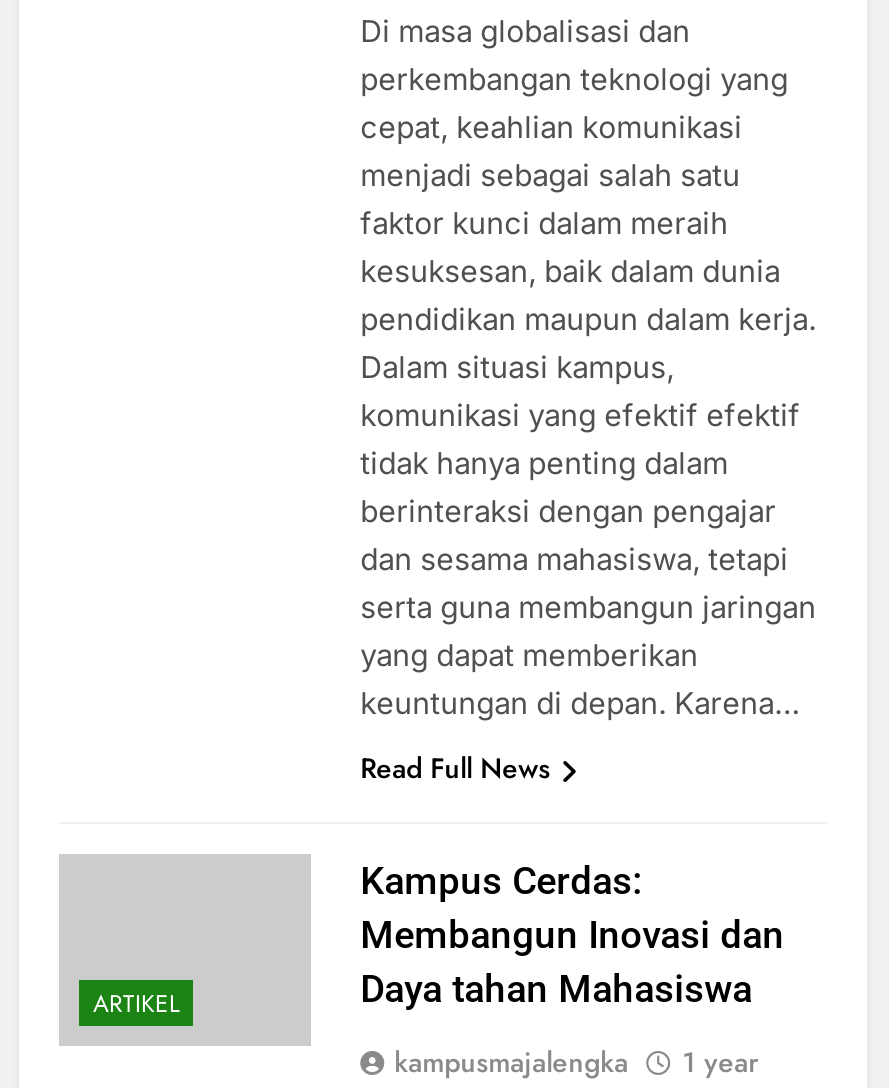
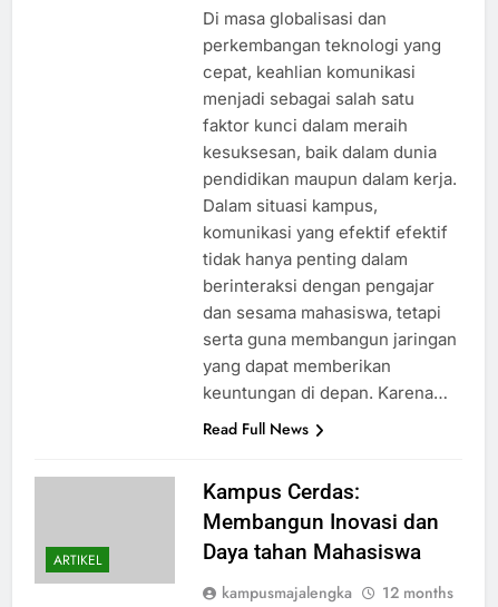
- kampusmajalengka 1 year
+ kampusmajalengka 12 months
